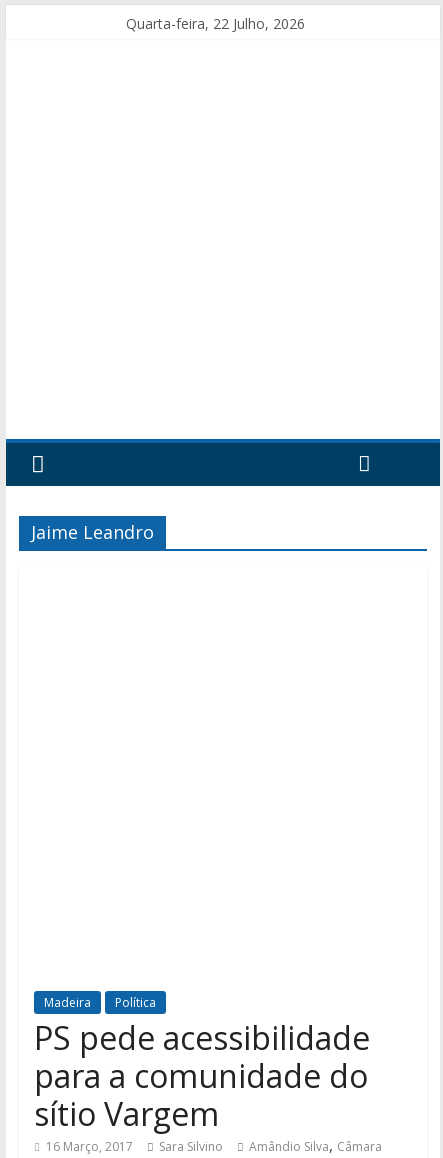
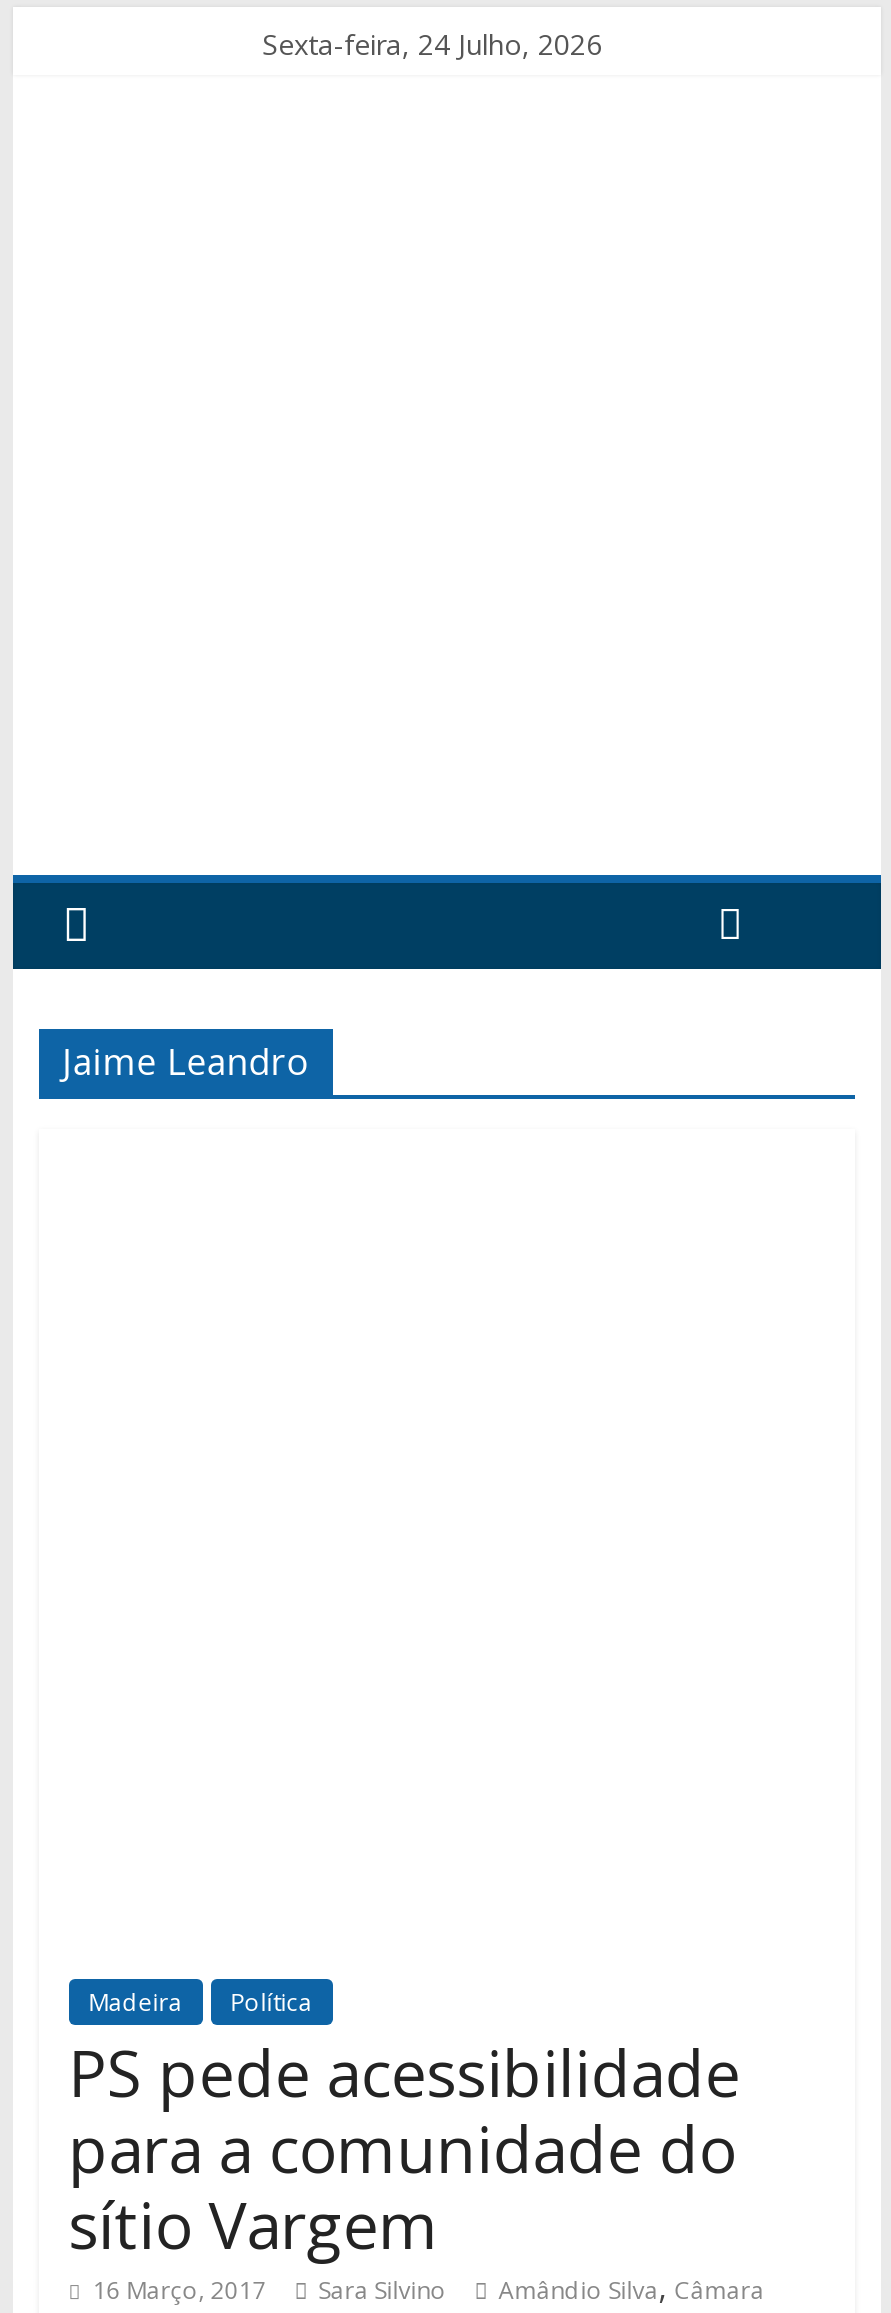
- Quarta-feira, 22 Julho, 2026
+ Sexta-feira, 24 Julho, 2026
